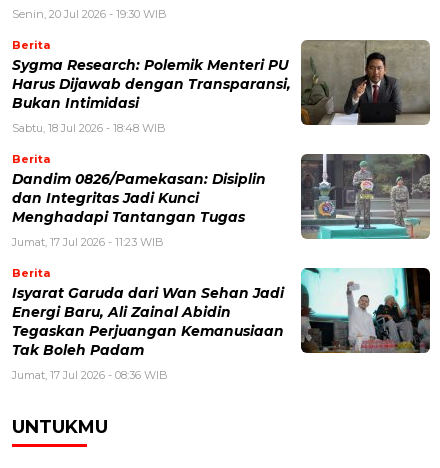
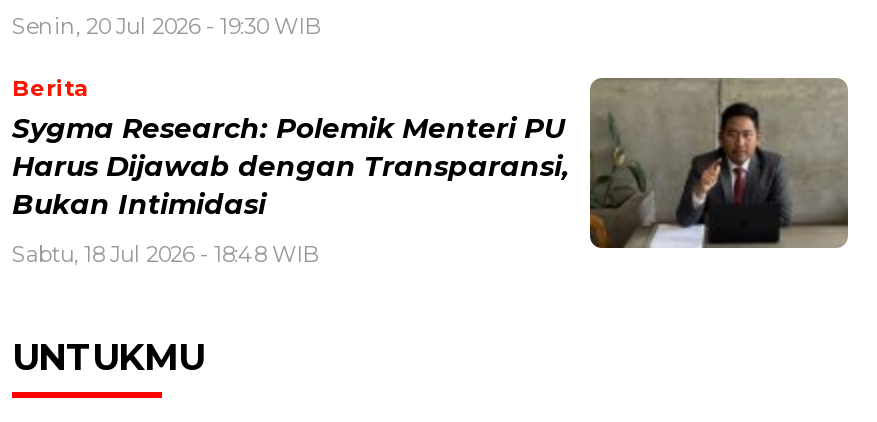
- [image]
- Berita
- Dandim 0826/Pamekasan: Disiplin
- dan Integritas Jadi Kunci
- Menghadapi Tantangan Tugas
- Jumat, 17 Jul 2026 - 11:23 WIB
- Berita
- Isyarat Garuda dari Wan Sehan Jadi
- Energi Baru, Ali Zainal Abidin
- Tegaskan Perjuangan Kemanusiaan
- Tak Boleh Padam
- Jumat, 17 Jul 2026 - 08:36 WIB

- [image]
